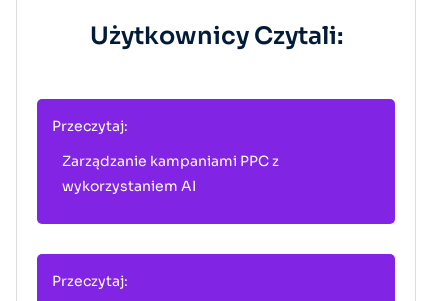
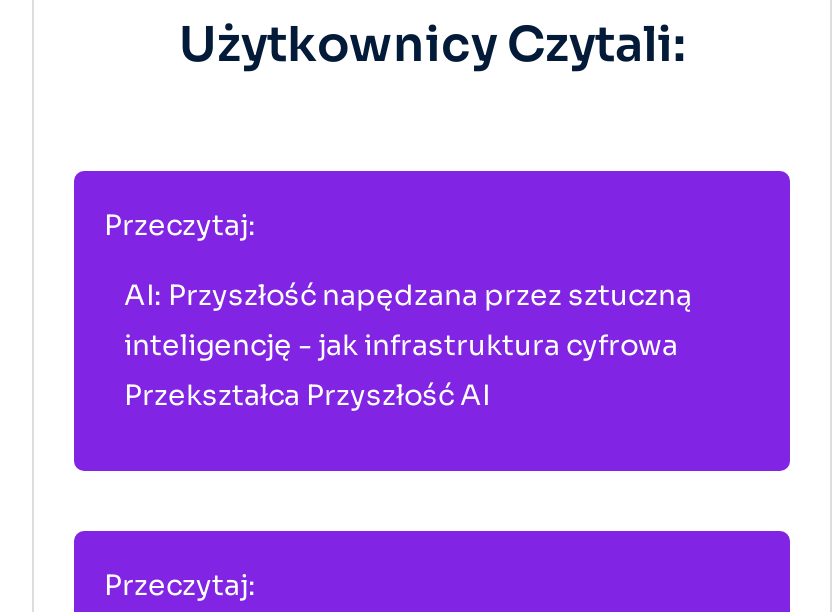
- Zarządzanie kampaniami PPC z
- wykorzystaniem AI
+ AI: Przyszłość napędzana przez sztuczną
+ inteligencję - jak infrastruktura cyfrowa
+ Przekształca Przyszłość AI
